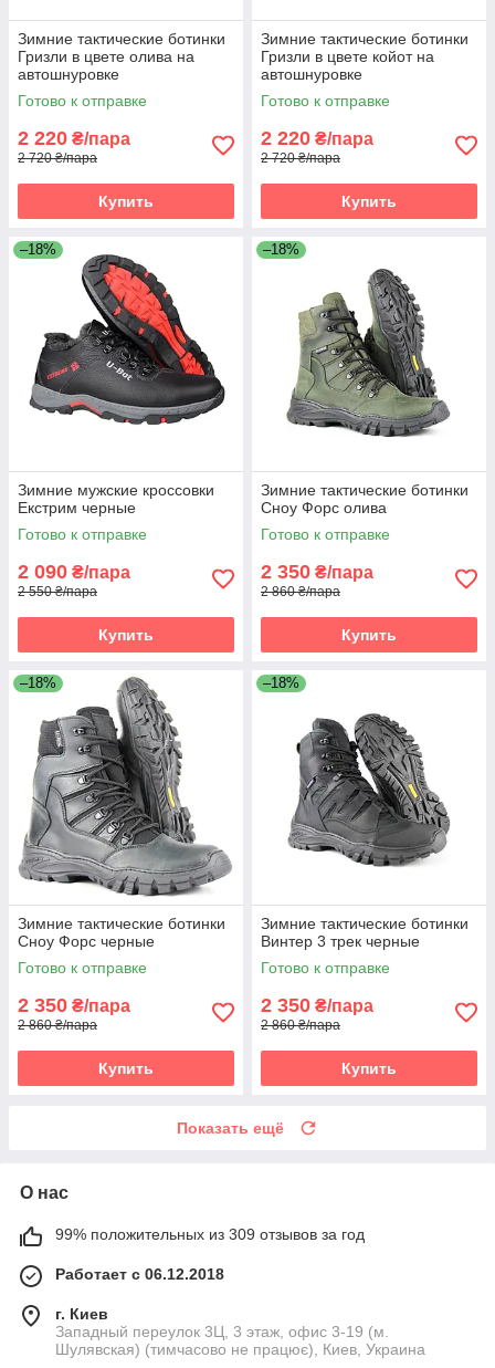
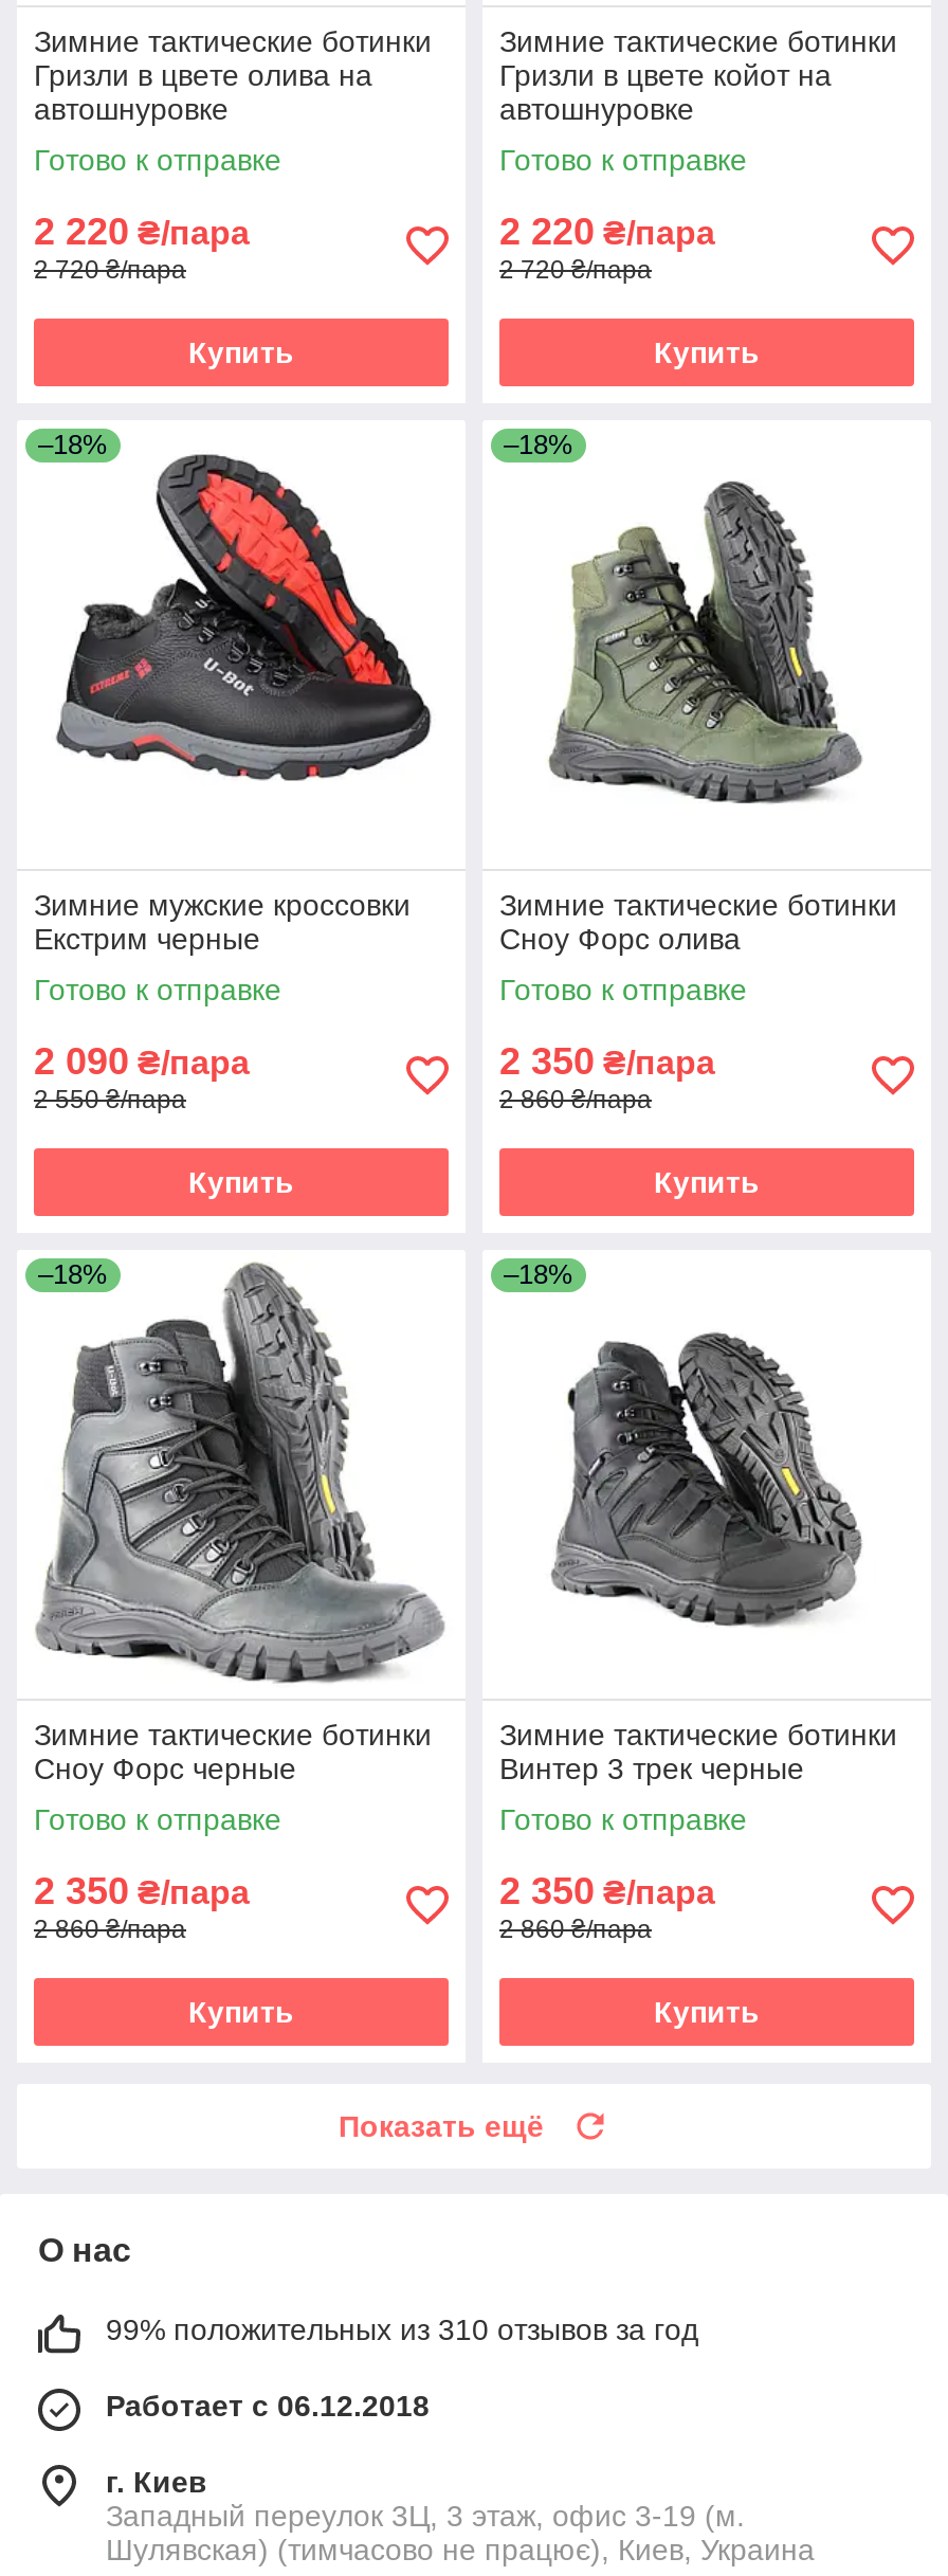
- 99% положительных из 309 отзывов за год
+ 99% положительных из 310 отзывов за год
